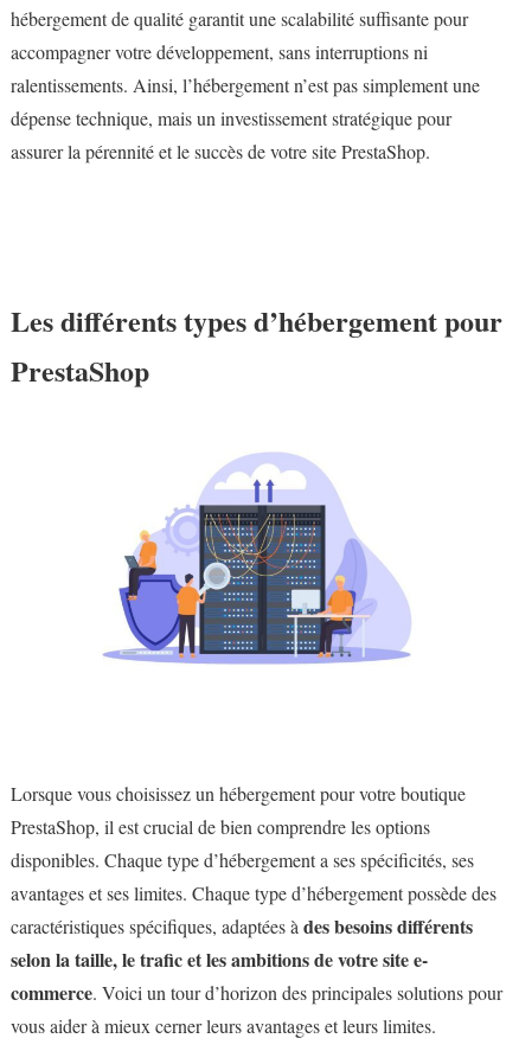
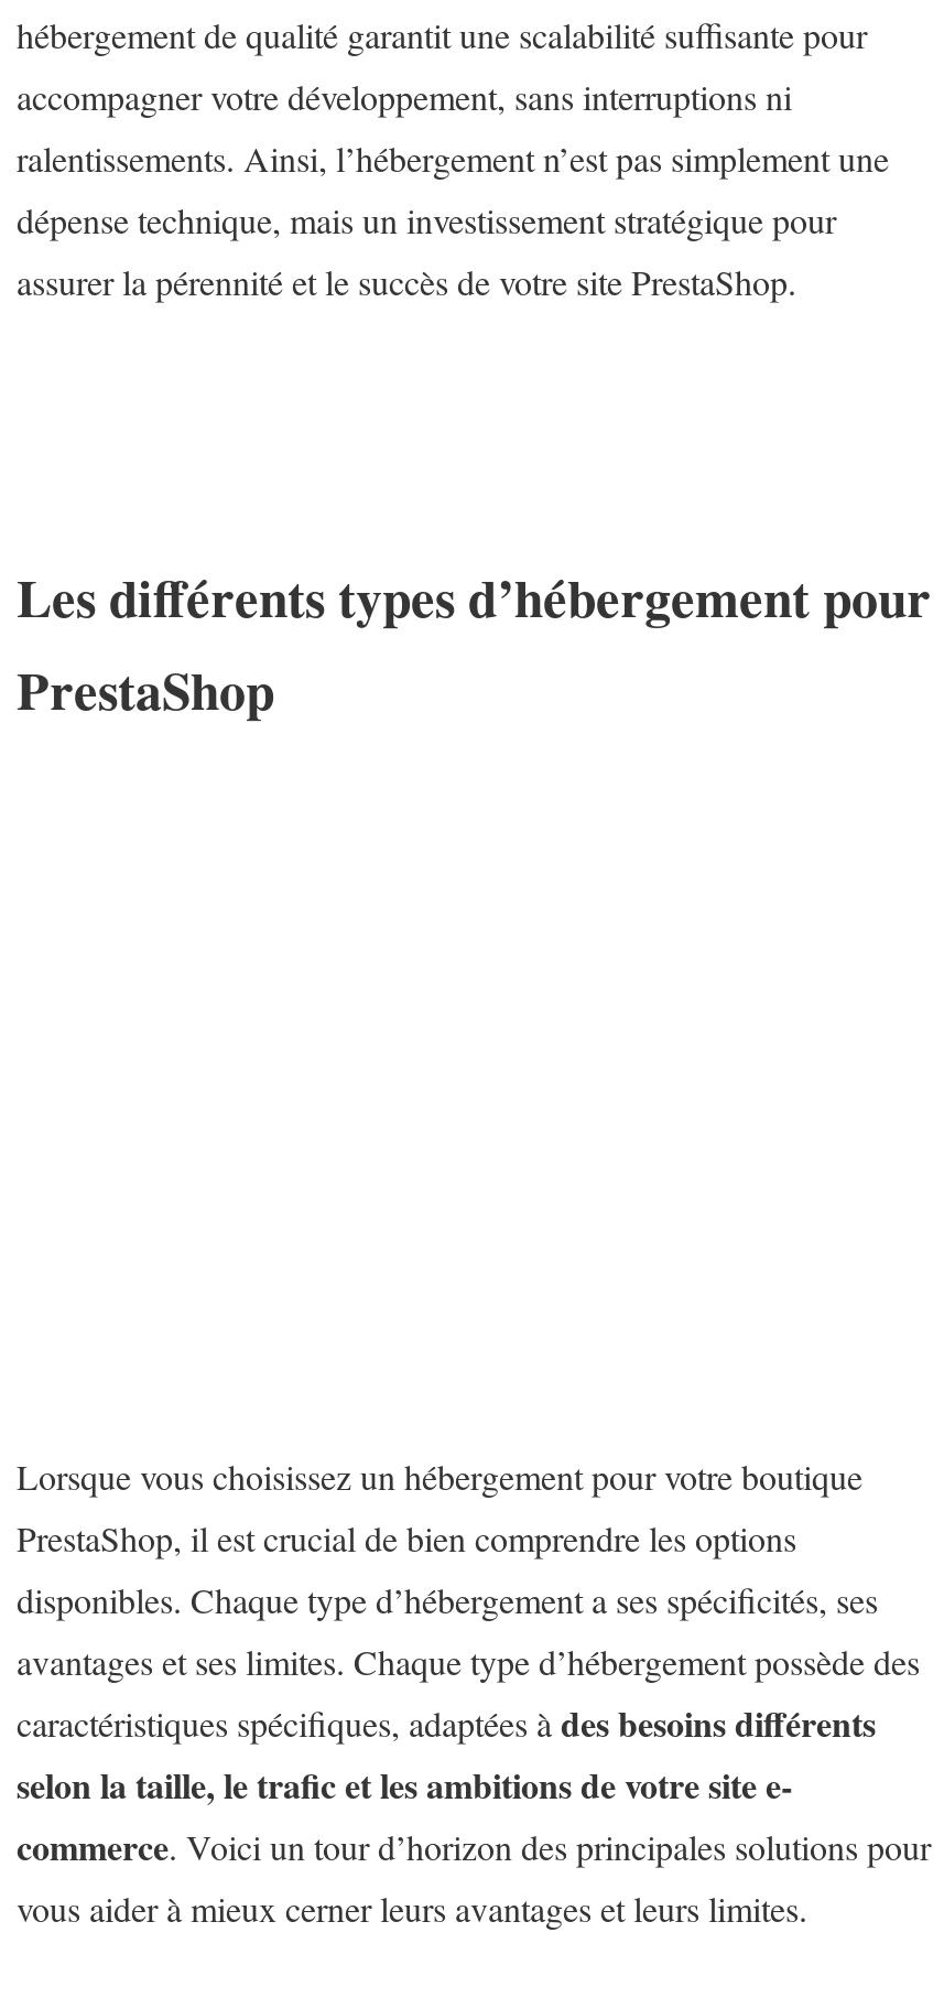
- [image]
